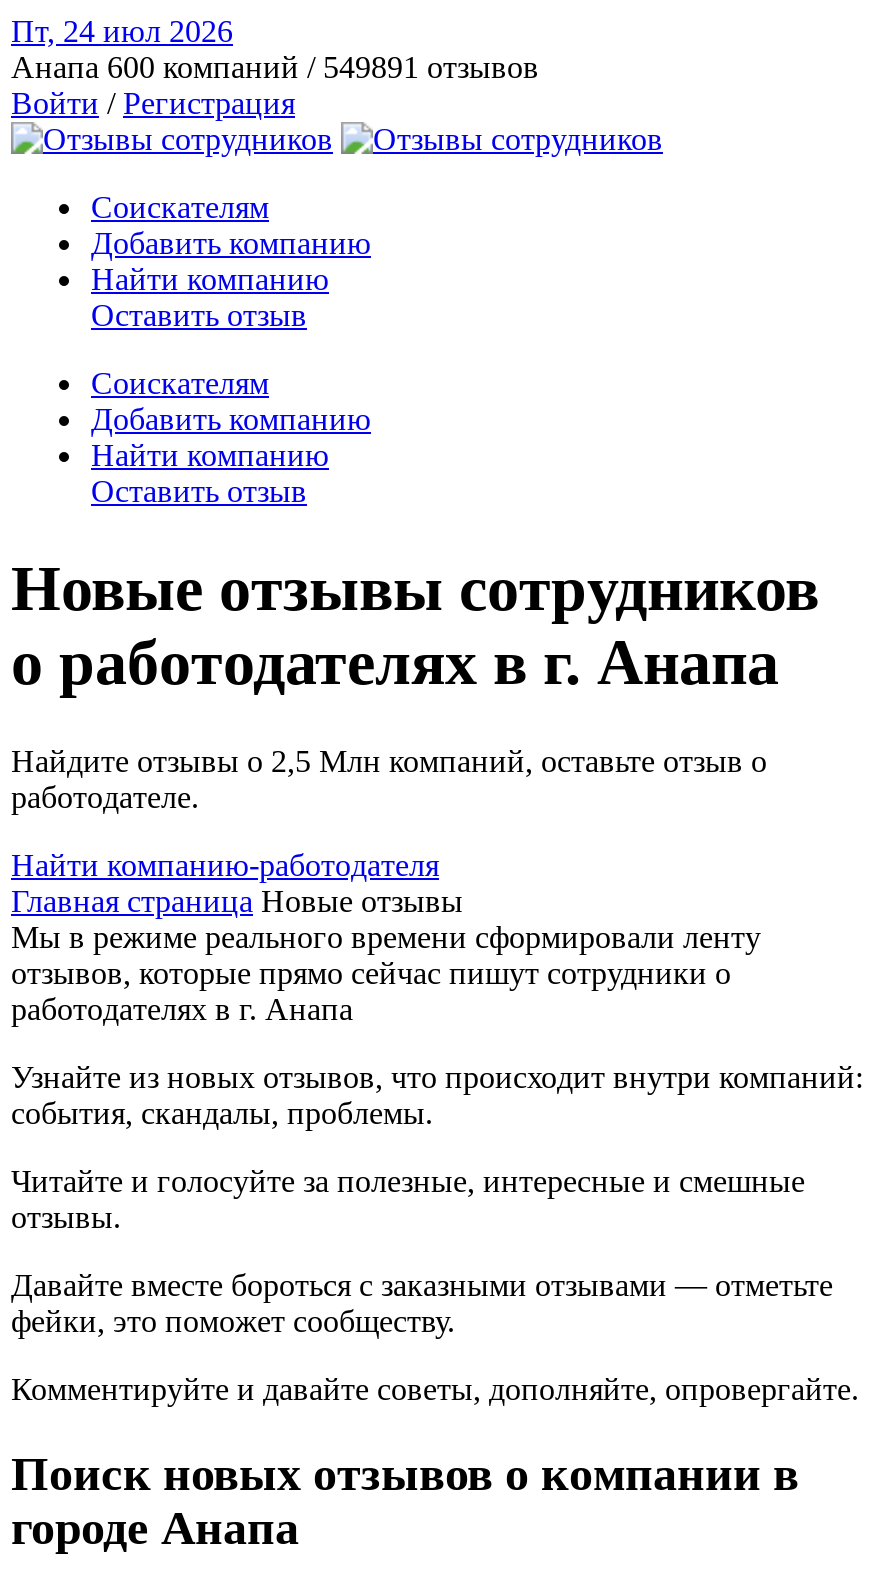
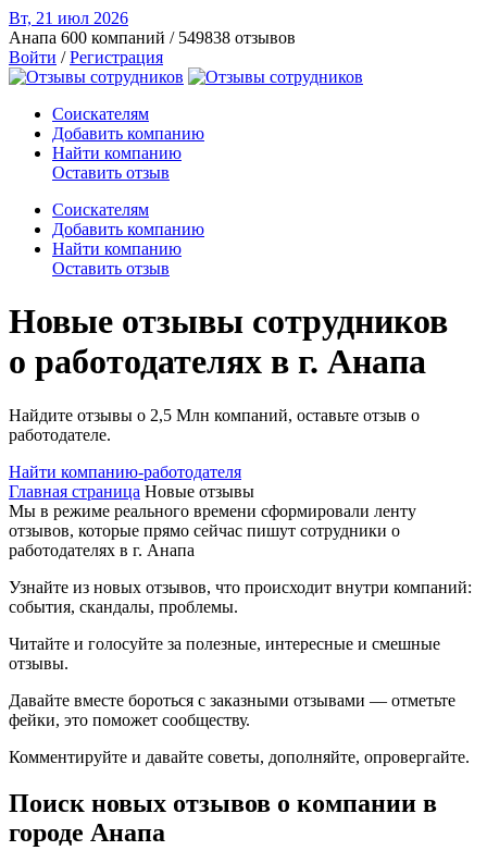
- Пт, 24 июл 2026
+ Вт, 21 июл 2026

- Анапа 600 компаний / 549891 отзывов
+ Анапа 600 компаний / 549838 отзывов
